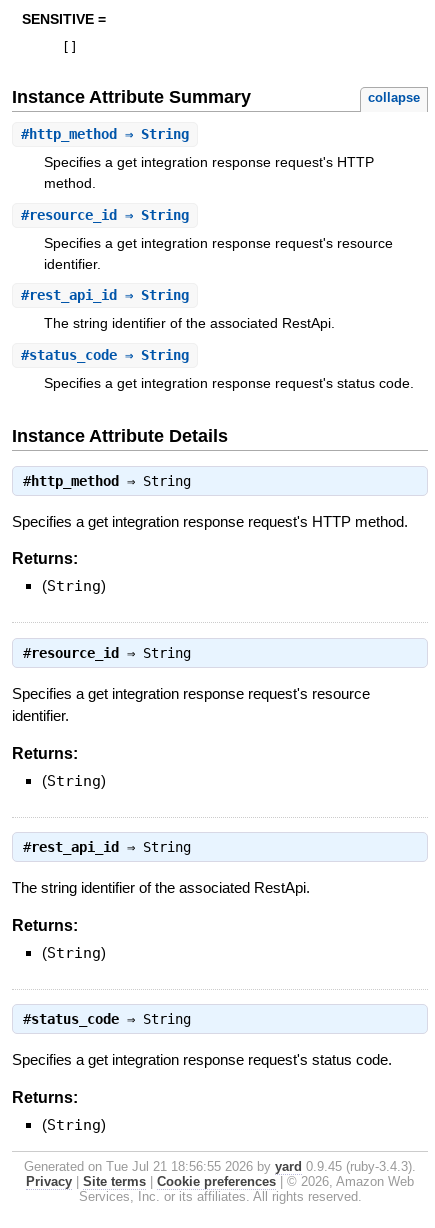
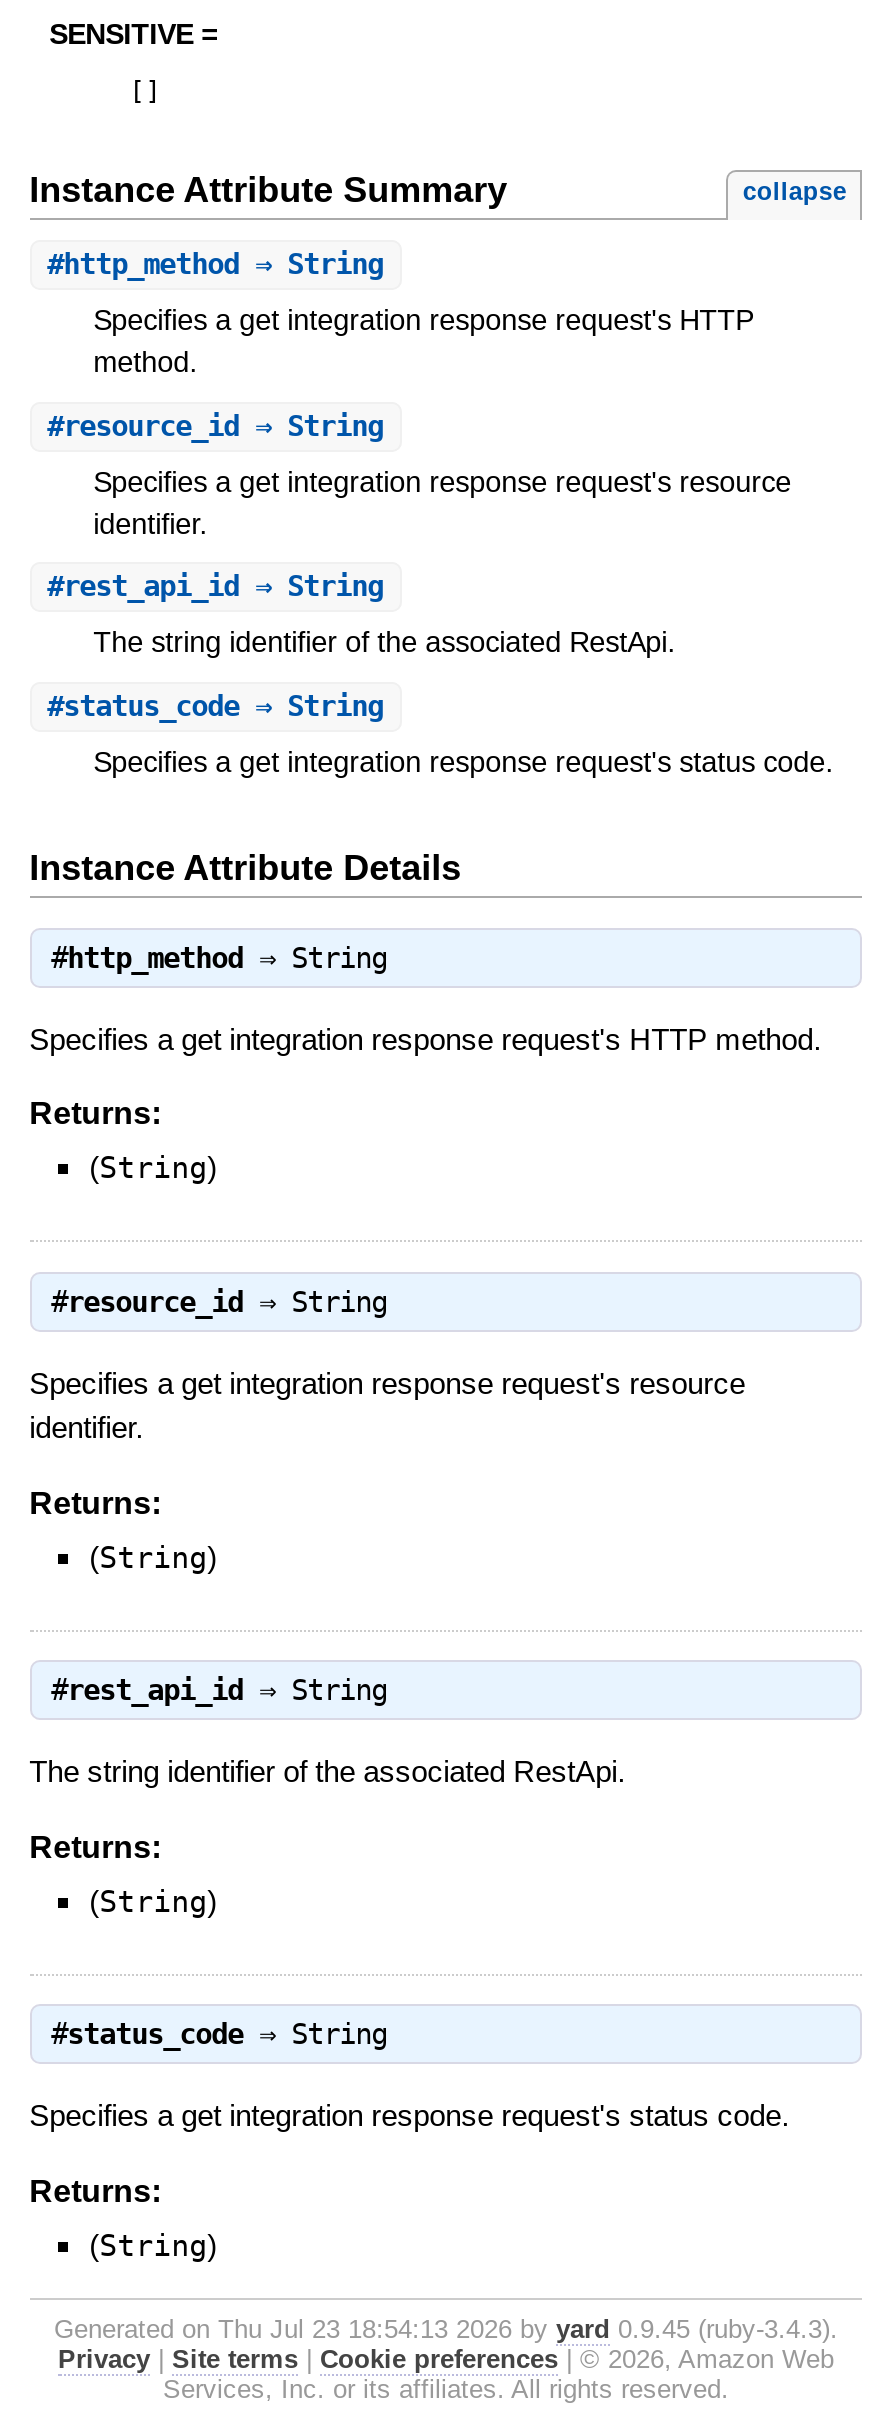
- Generated on Tue Jul 21 18:56:55 2026 by yard 0.9.45 (ruby-3.4.3).
+ Generated on Thu Jul 23 18:54:13 2026 by yard 0.9.45 (ruby-3.4.3).
